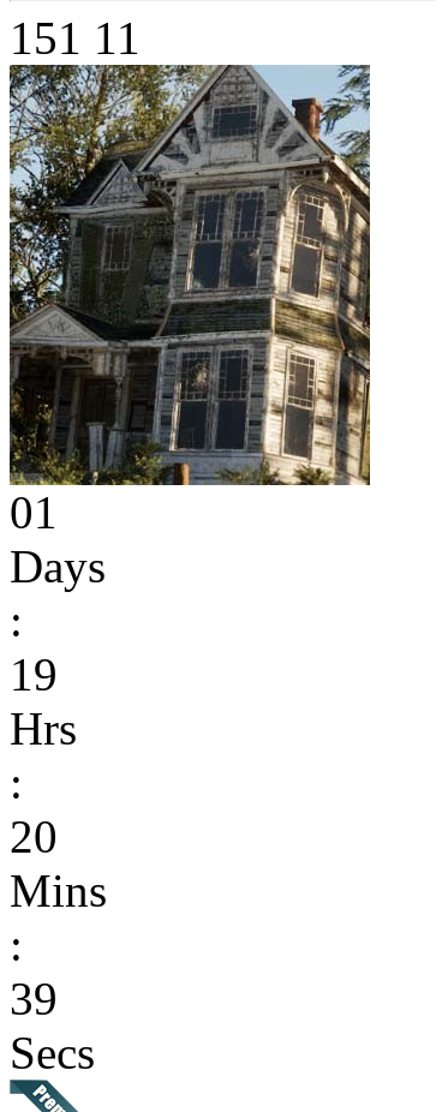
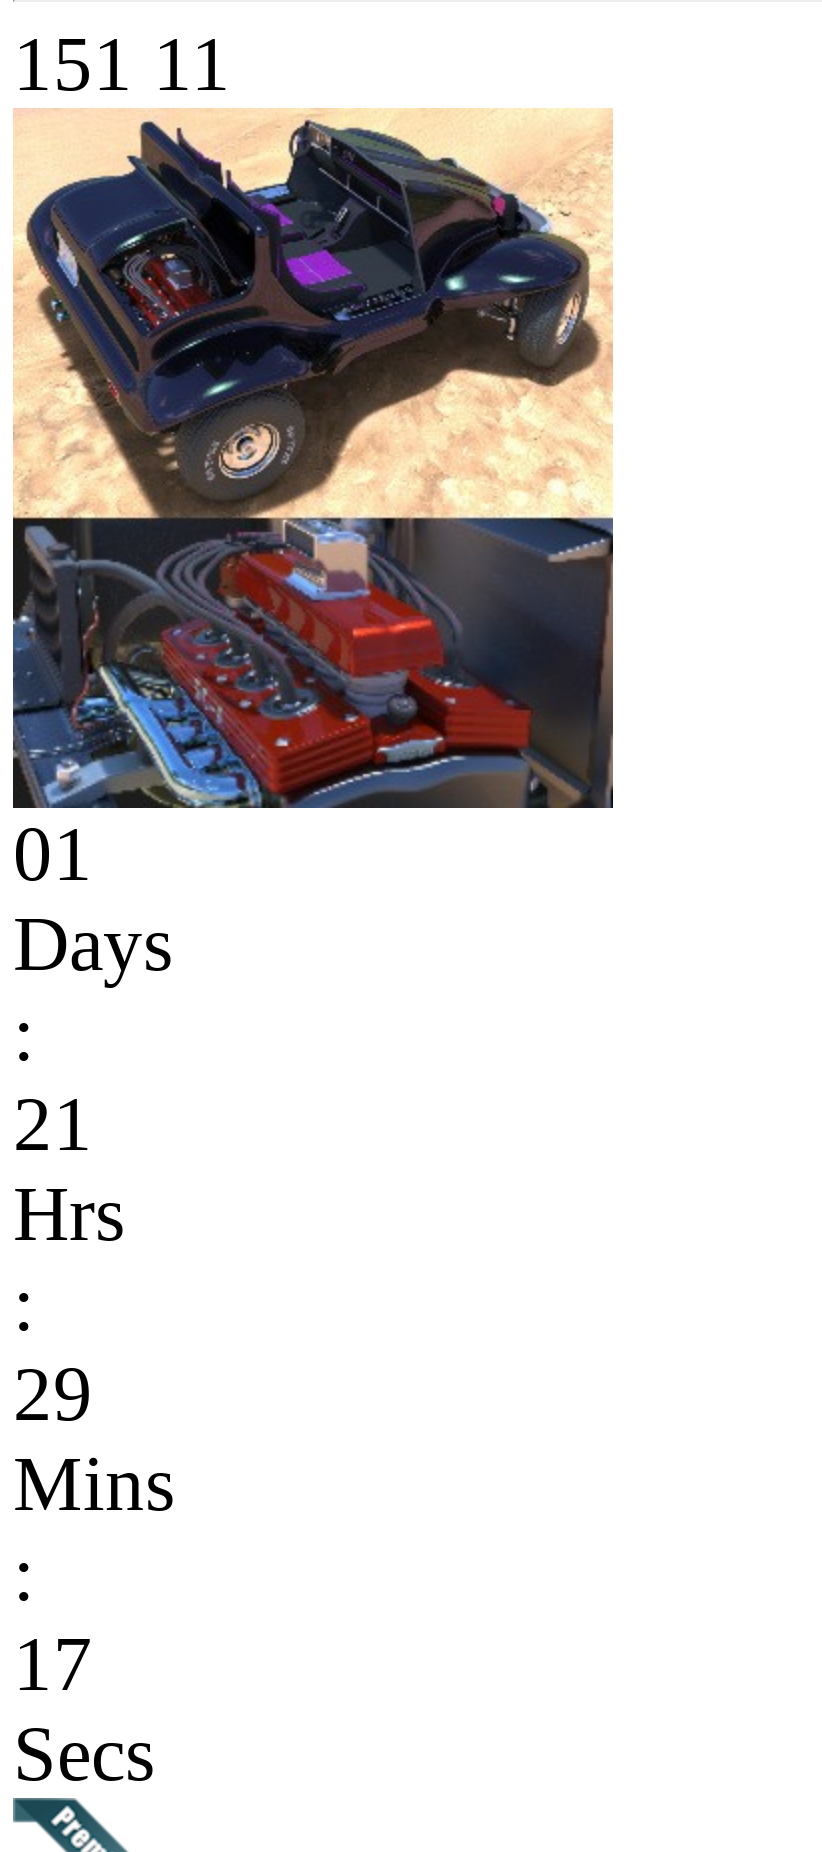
- [image]
+ [image]

- 19
+ 21

- 20
+ 29

- 39
+ 17
